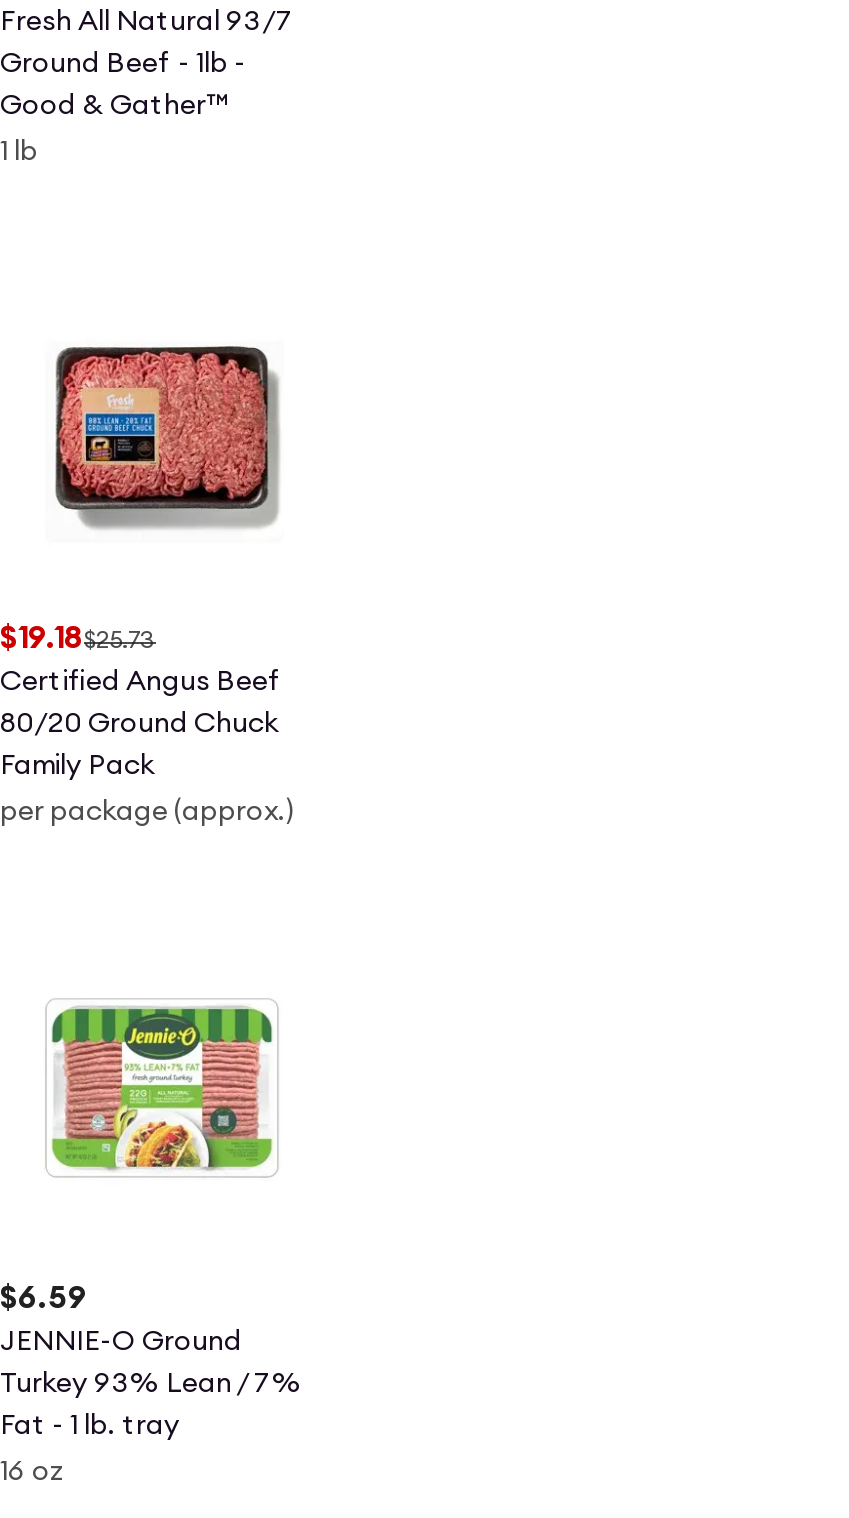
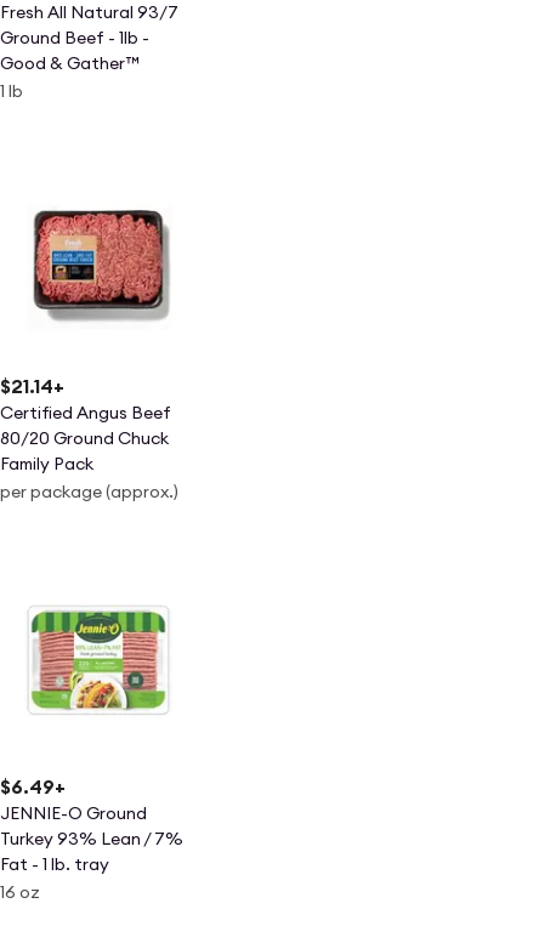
- $19.18$25.73
+ $21.14+

- $6.59
+ $6.49+
